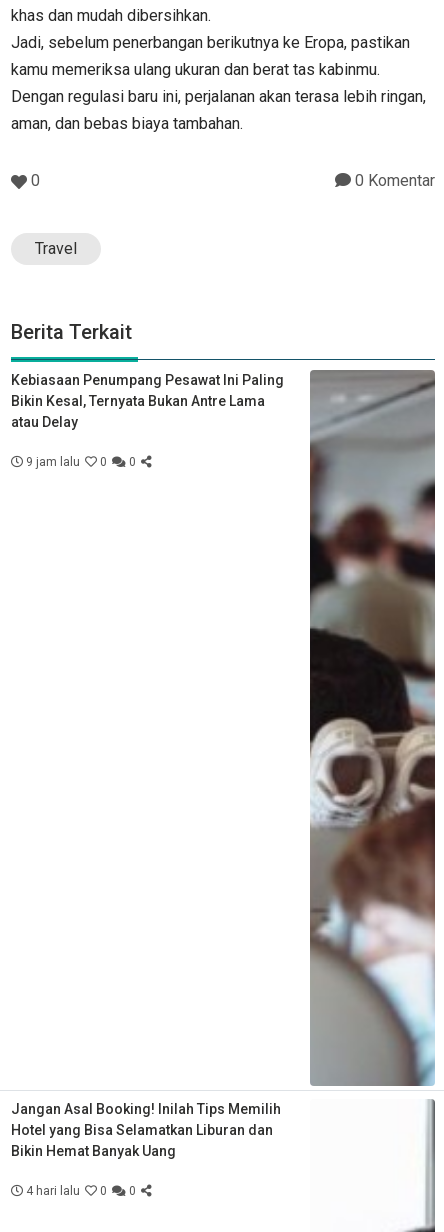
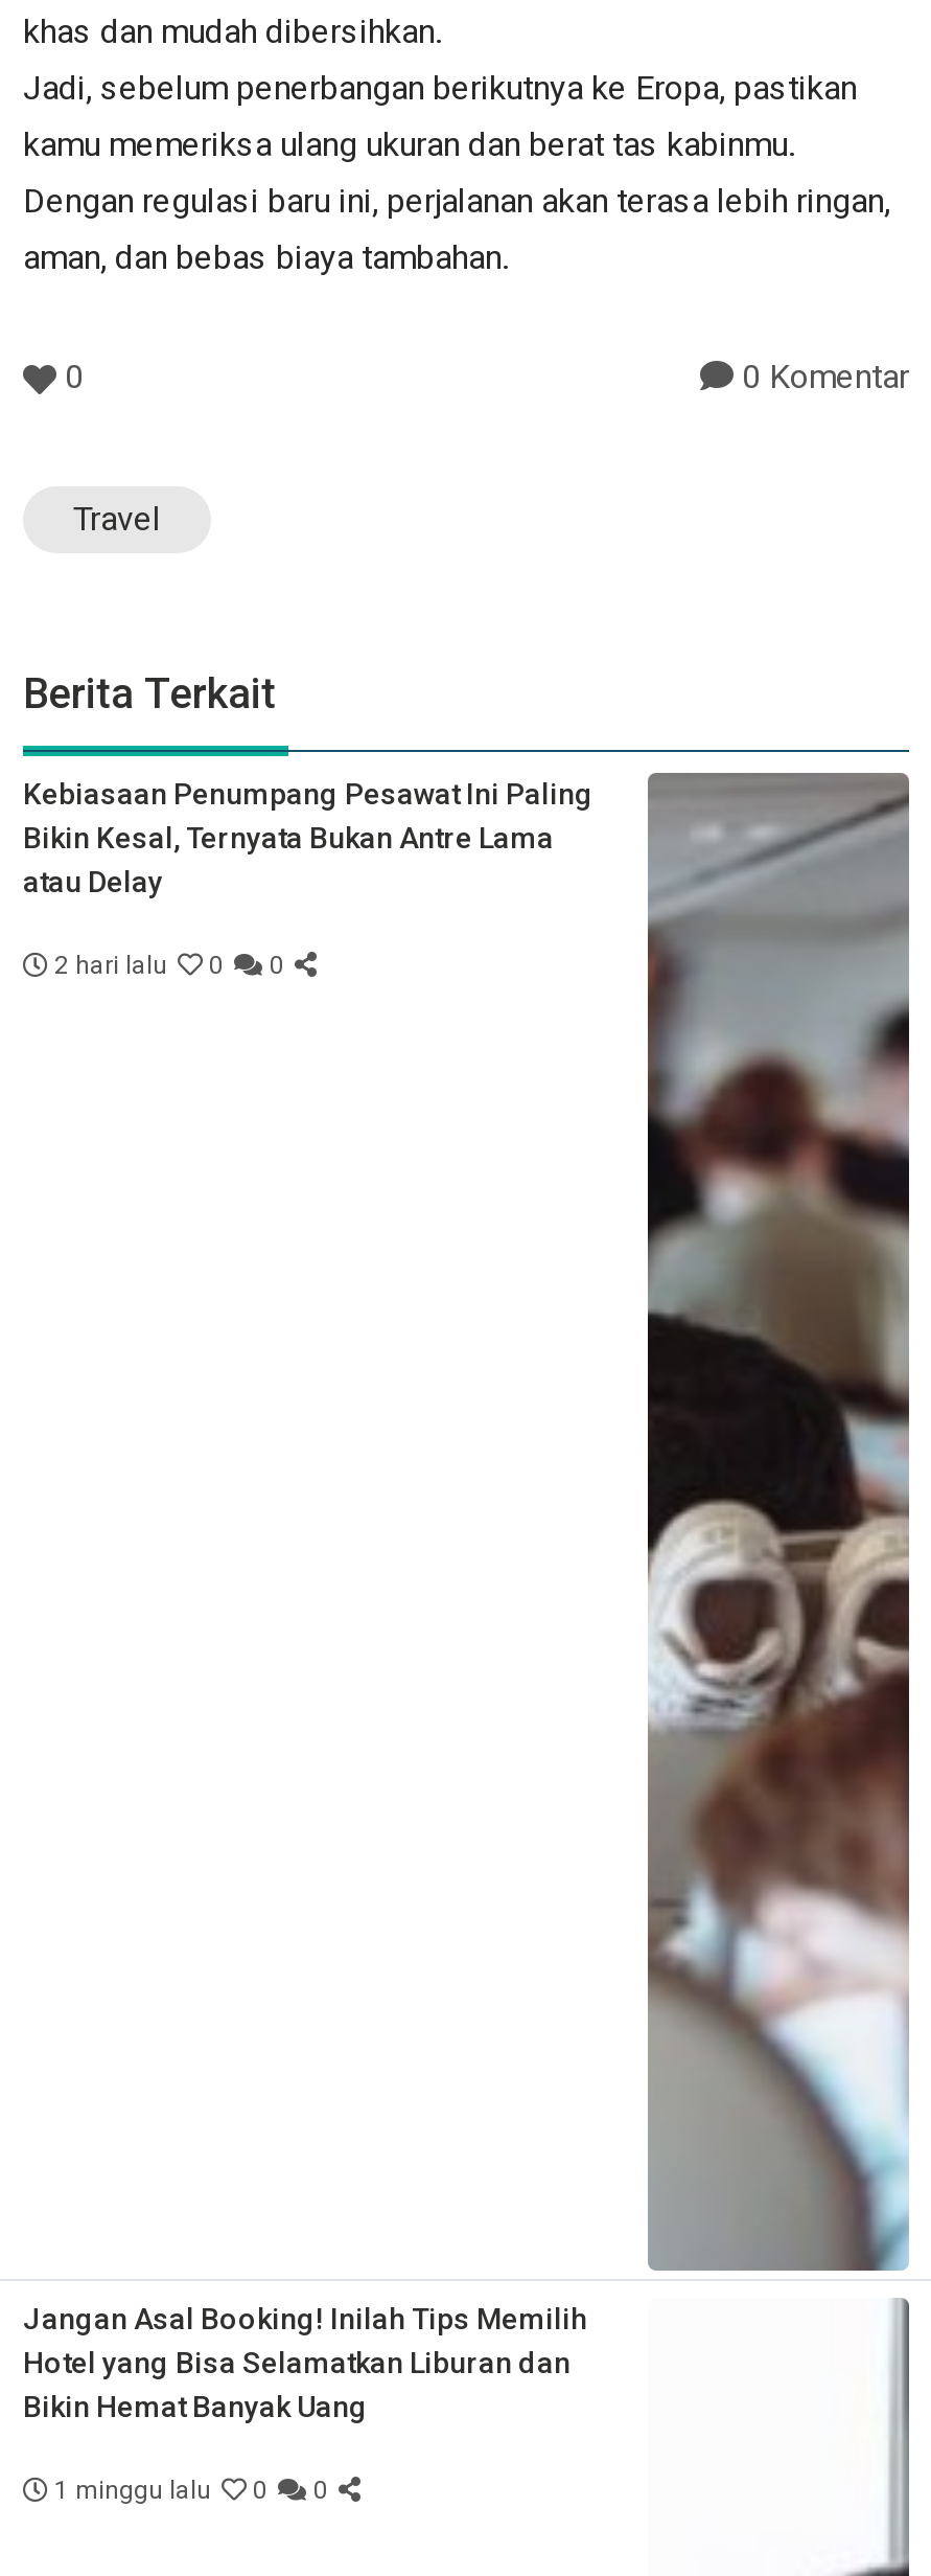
- 9 jam lalu 0 0
+ 2 hari lalu 0 0

- 4 hari lalu 0 0
+ 1 minggu lalu 0 0
